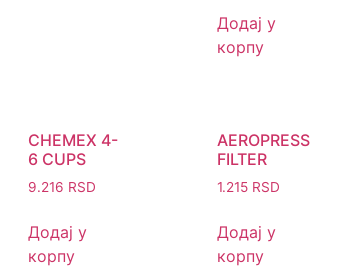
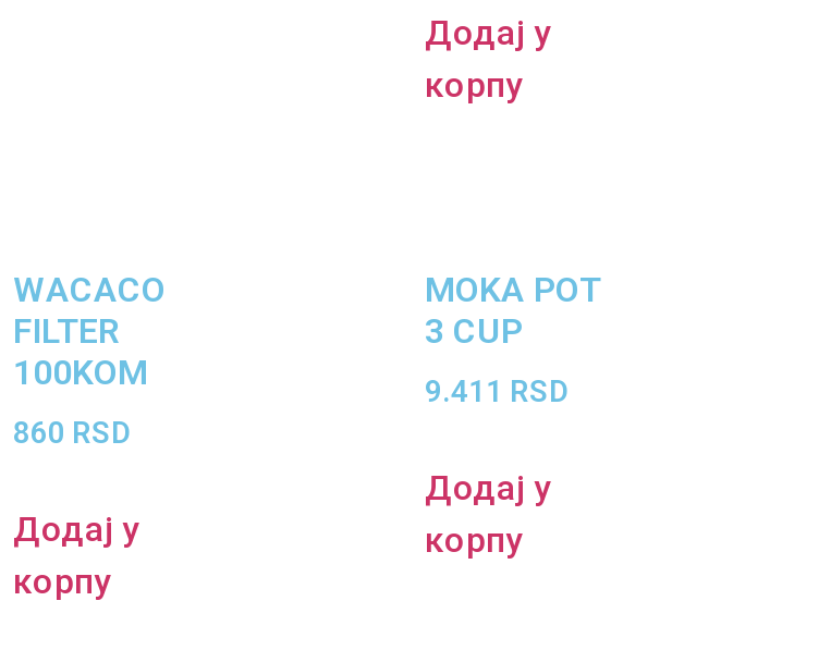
- CHEMEX 4-
- 6 CUPS
+ WACACO
+ FILTER
+ 100KOM

- AEROPRESS
- FILTER
+ MOKA POT
+ 3 CUP

- 9.216 RSD
+ 860 RSD

- 1.215 RSD
+ 9.411 RSD
